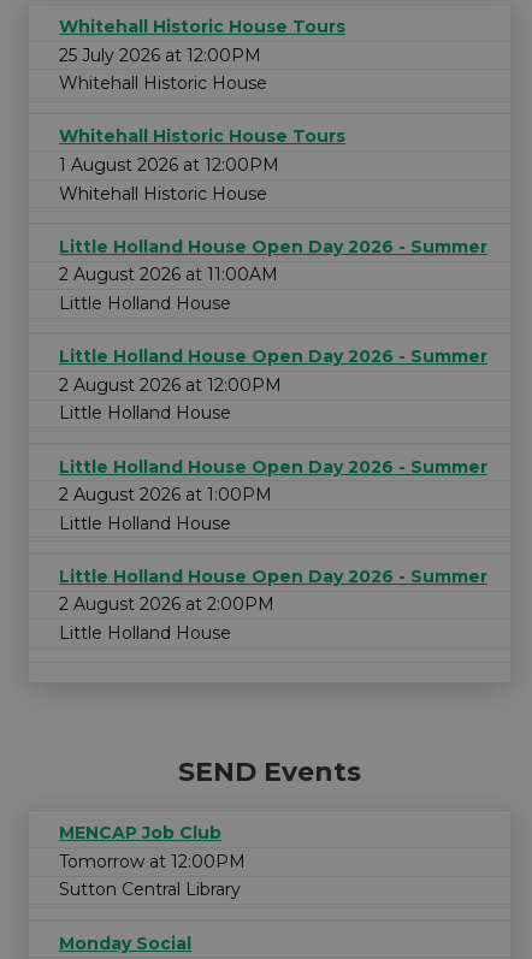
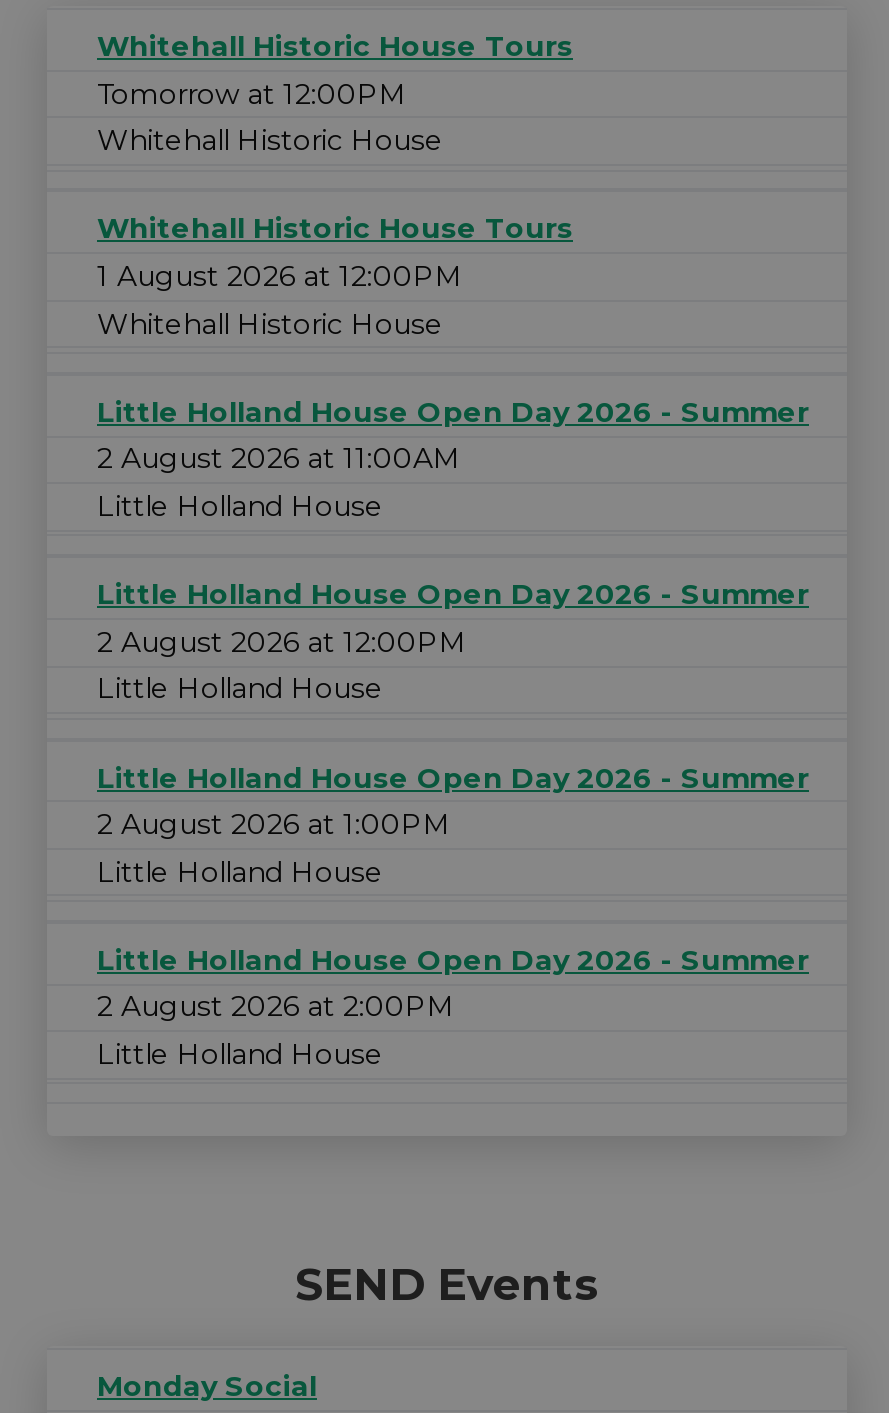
- 25 July 2026 at 12:00PM

- MENCAP Job Club
- Sutton Central Library

moved up: Tomorrow at 12:00PM
